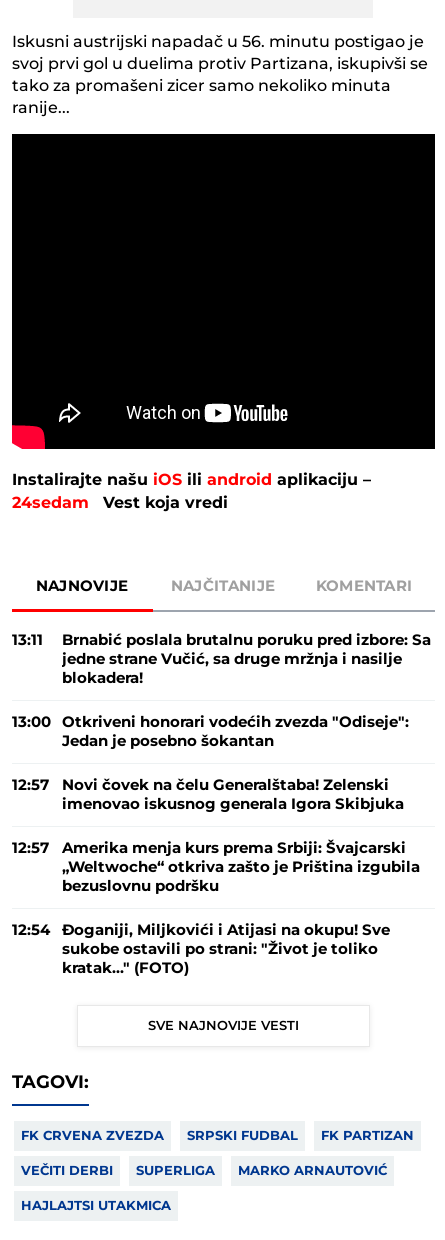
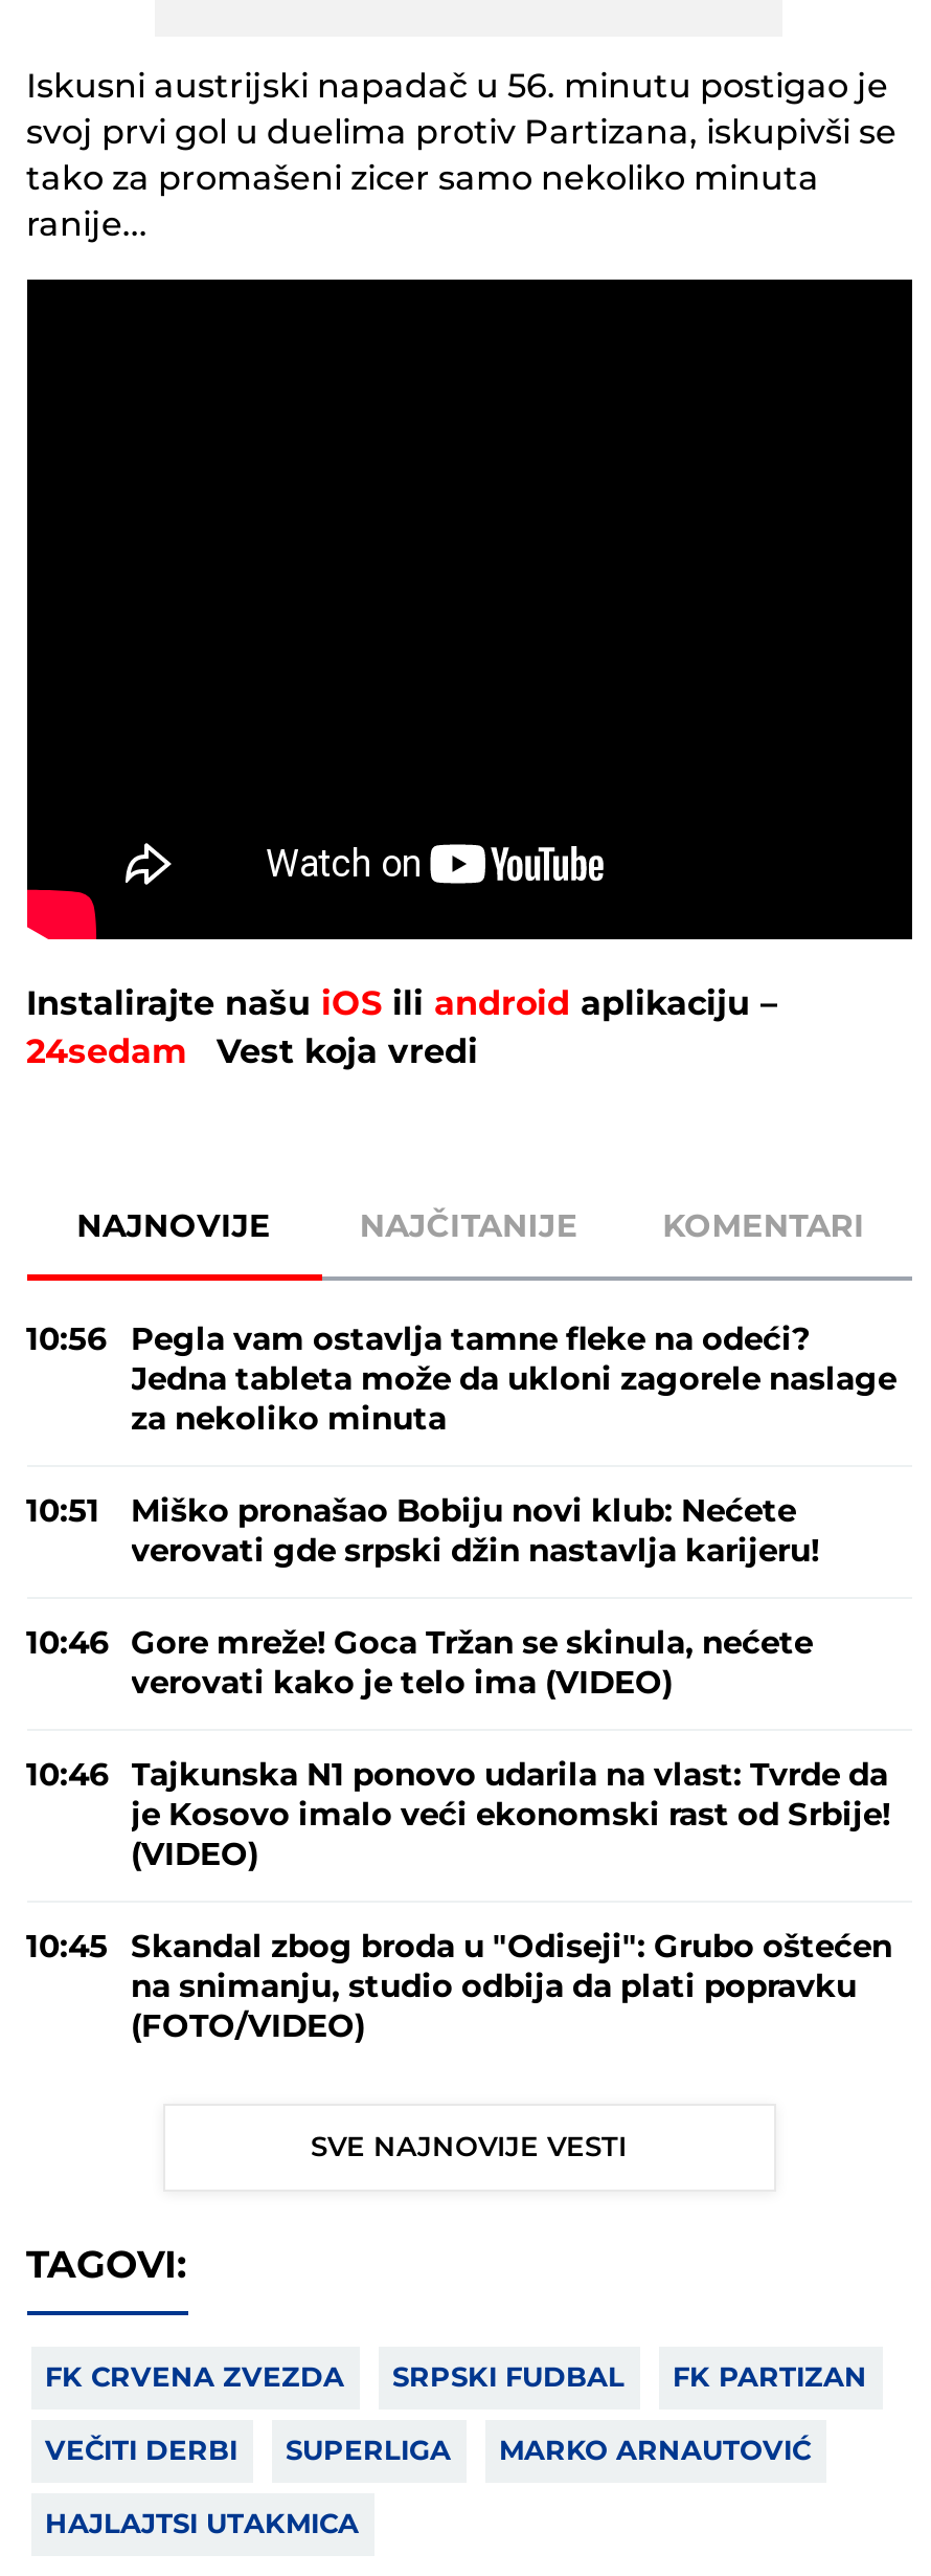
- 13:11
+ 10:56

- Brnabić poslala brutalnu poruku pred izbore: Sa
- jedne strane Vučić, sa druge mržnja i nasilje
- blokadera!
+ Pegla vam ostavlja tamne fleke na odeći?
+ Jedna tableta može da ukloni zagorele naslage
+ za nekoliko minuta

- 13:00
+ 10:51

- Otkriveni honorari vodećih zvezda "Odiseje":
- Jedan je posebno šokantan
+ Miško pronašao Bobiju novi klub: Nećete
+ verovati gde srpski džin nastavlja karijeru!

- 12:57
+ 10:46

- Novi čovek na čelu Generalštaba! Zelenski
- imenovao iskusnog generala Igora Skibjuka
+ Gore mreže! Goca Tržan se skinula, nećete
+ verovati kako je telo ima (VIDEO)

- 12:57
+ 10:46

- Amerika menja kurs prema Srbiji: Švajcarski
- „Weltwoche“ otkriva zašto je Priština izgubila
- bezuslovnu podršku
+ Tajkunska N1 ponovo udarila na vlast: Tvrde da
+ je Kosovo imalo veći ekonomski rast od Srbije!
+ (VIDEO)

- 12:54
+ 10:45

- Đoganiji, Miljkovići i Atijasi na okupu! Sve
- sukobe ostavili po strani: "Život je toliko
- kratak..." (FOTO)
+ Skandal zbog broda u "Odiseji": Grubo oštećen
+ na snimanju, studio odbija da plati popravku
+ (FOTO/VIDEO)
